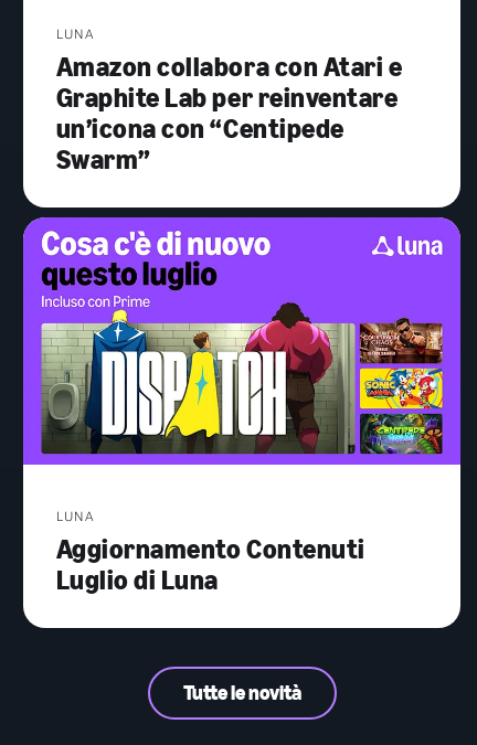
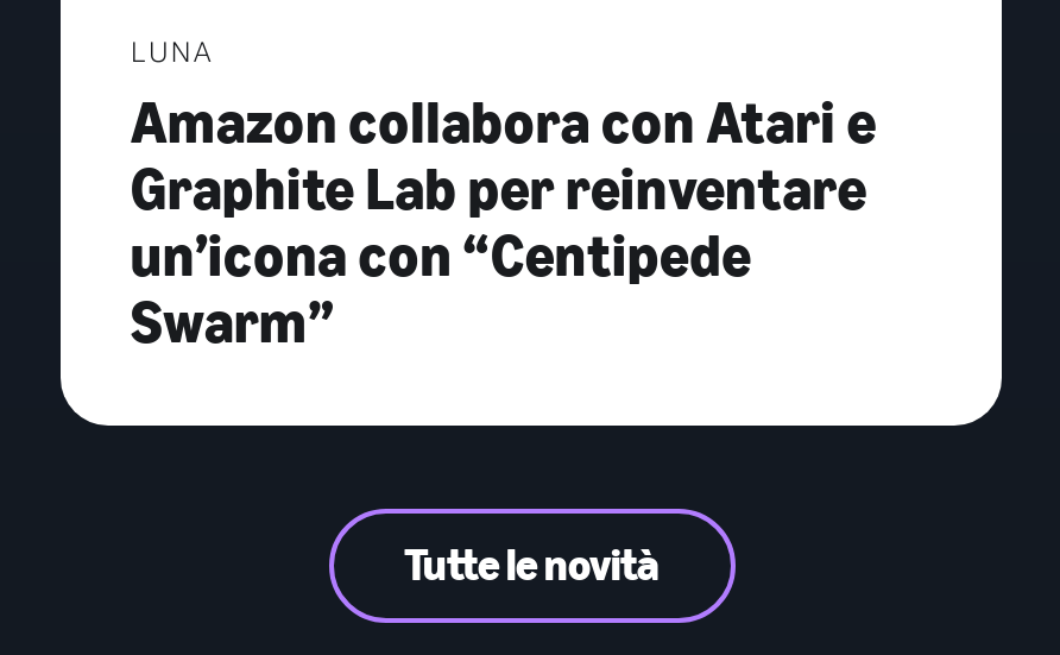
- [image]
- LUNA
- Aggiornamento Contenuti
- Luglio di Luna
